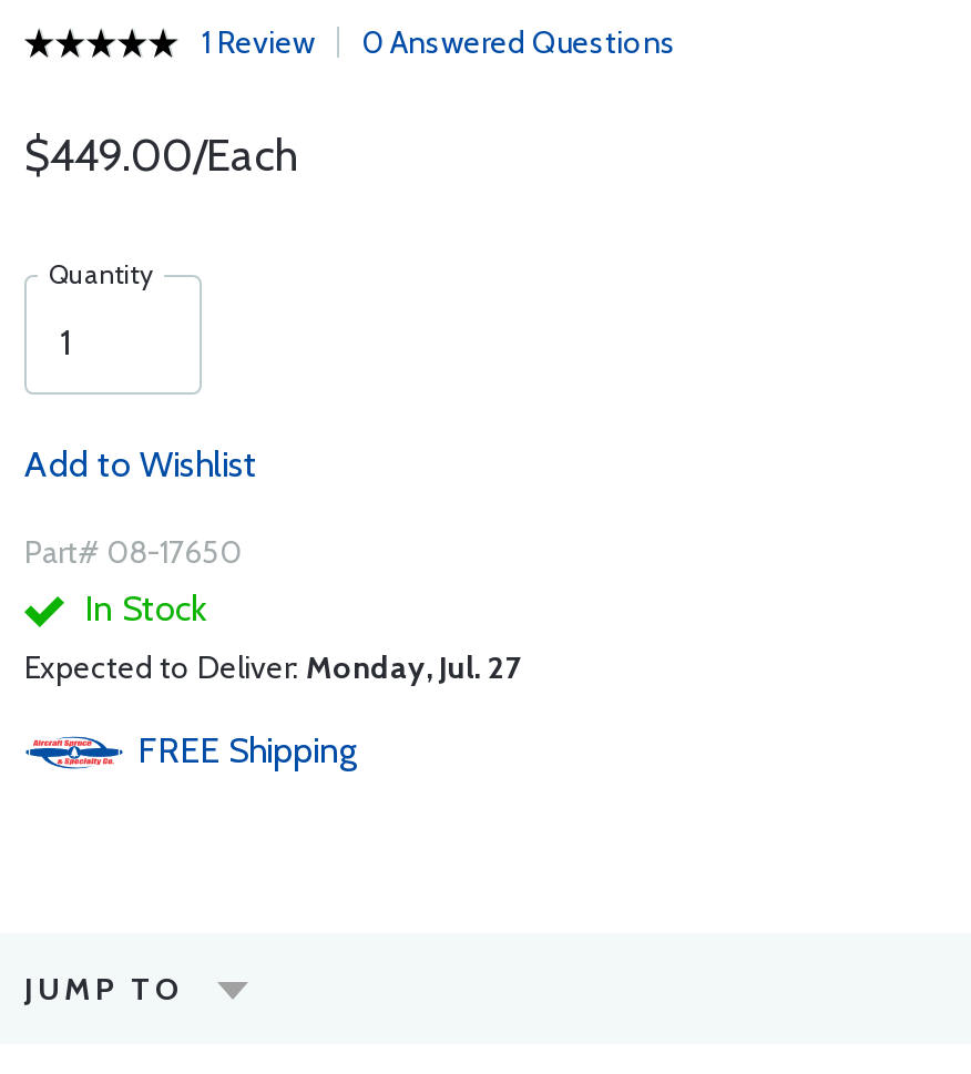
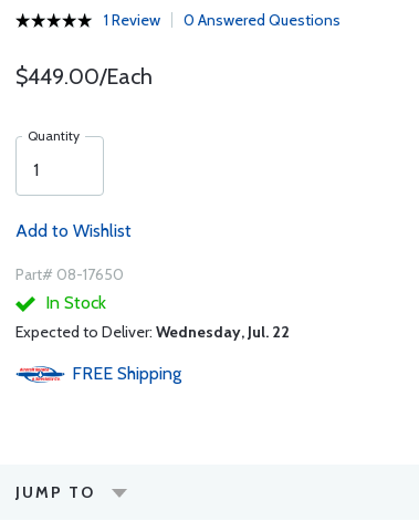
- Expected to Deliver: Monday, Jul. 27
+ Expected to Deliver: Wednesday, Jul. 22
